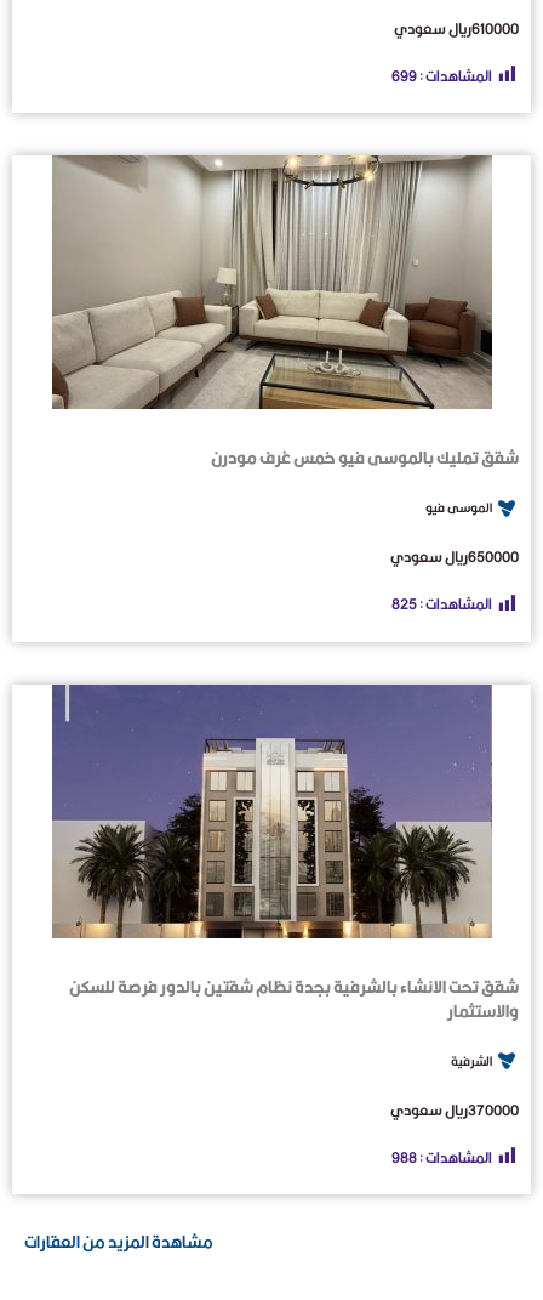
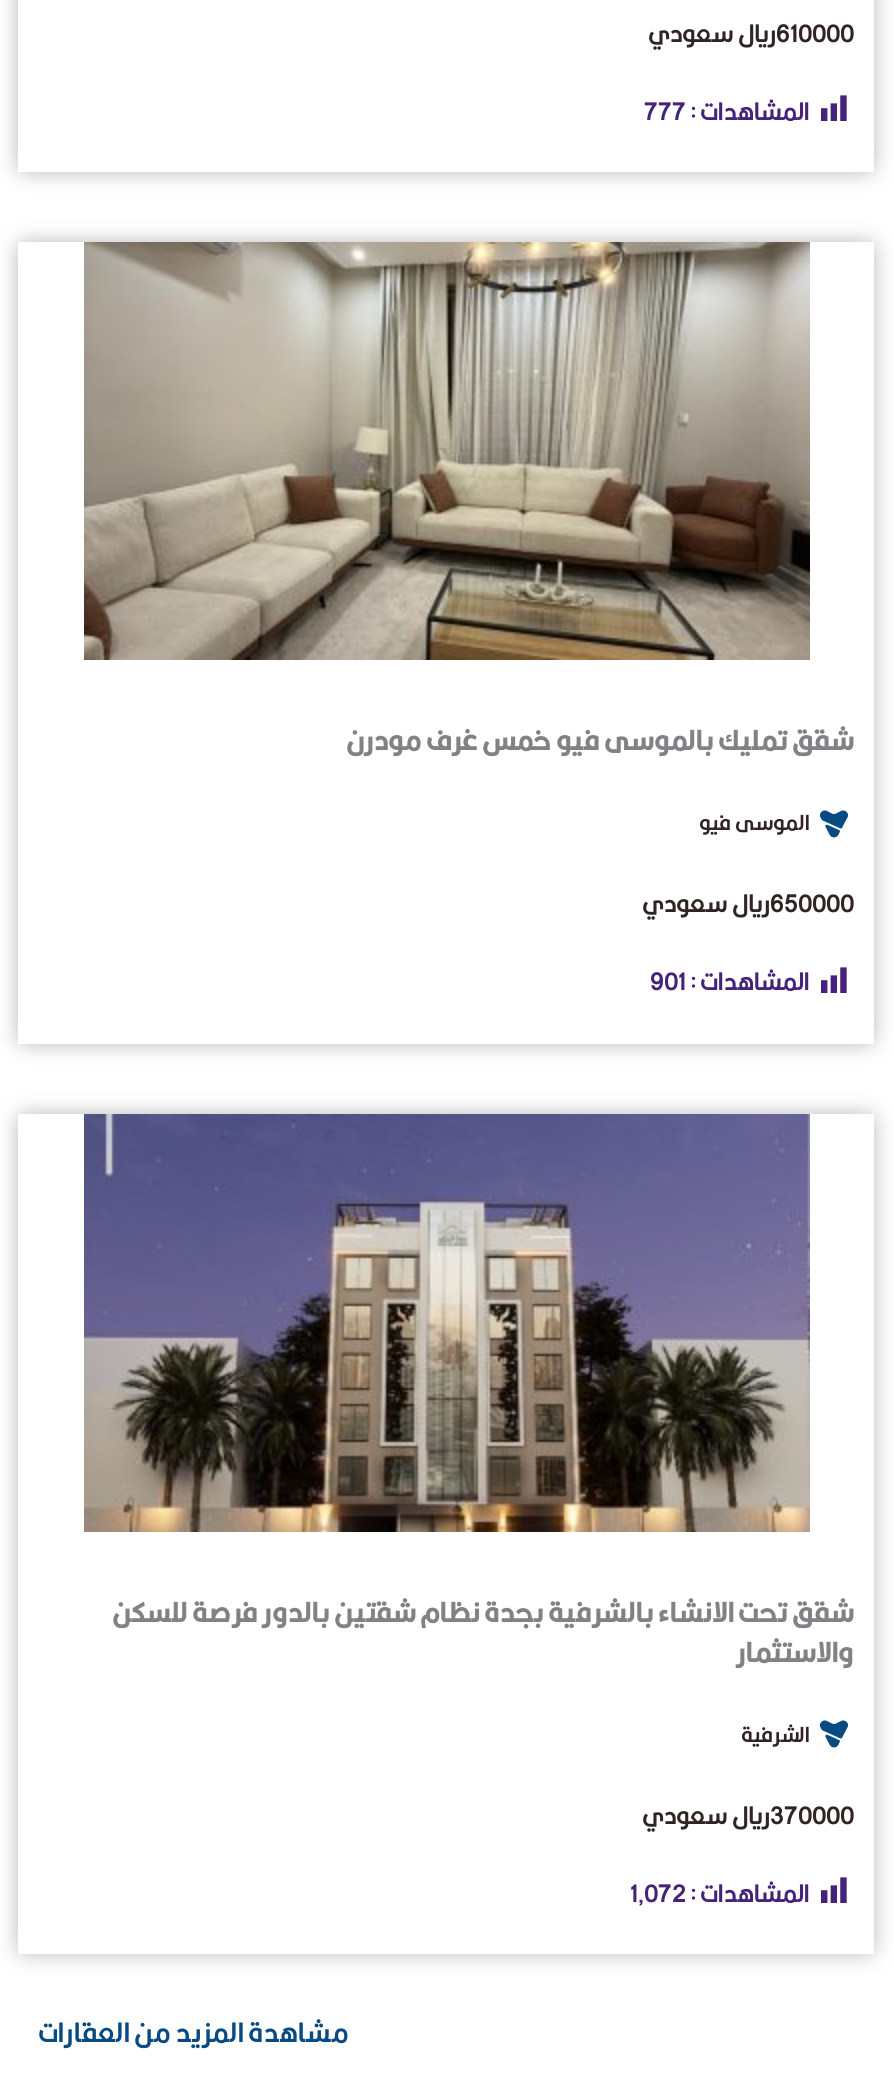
- المشاهدات : 699
+ المشاهدات : 777

- المشاهدات : 825
+ المشاهدات : 901

- المشاهدات : 988
+ المشاهدات : 1٬072
